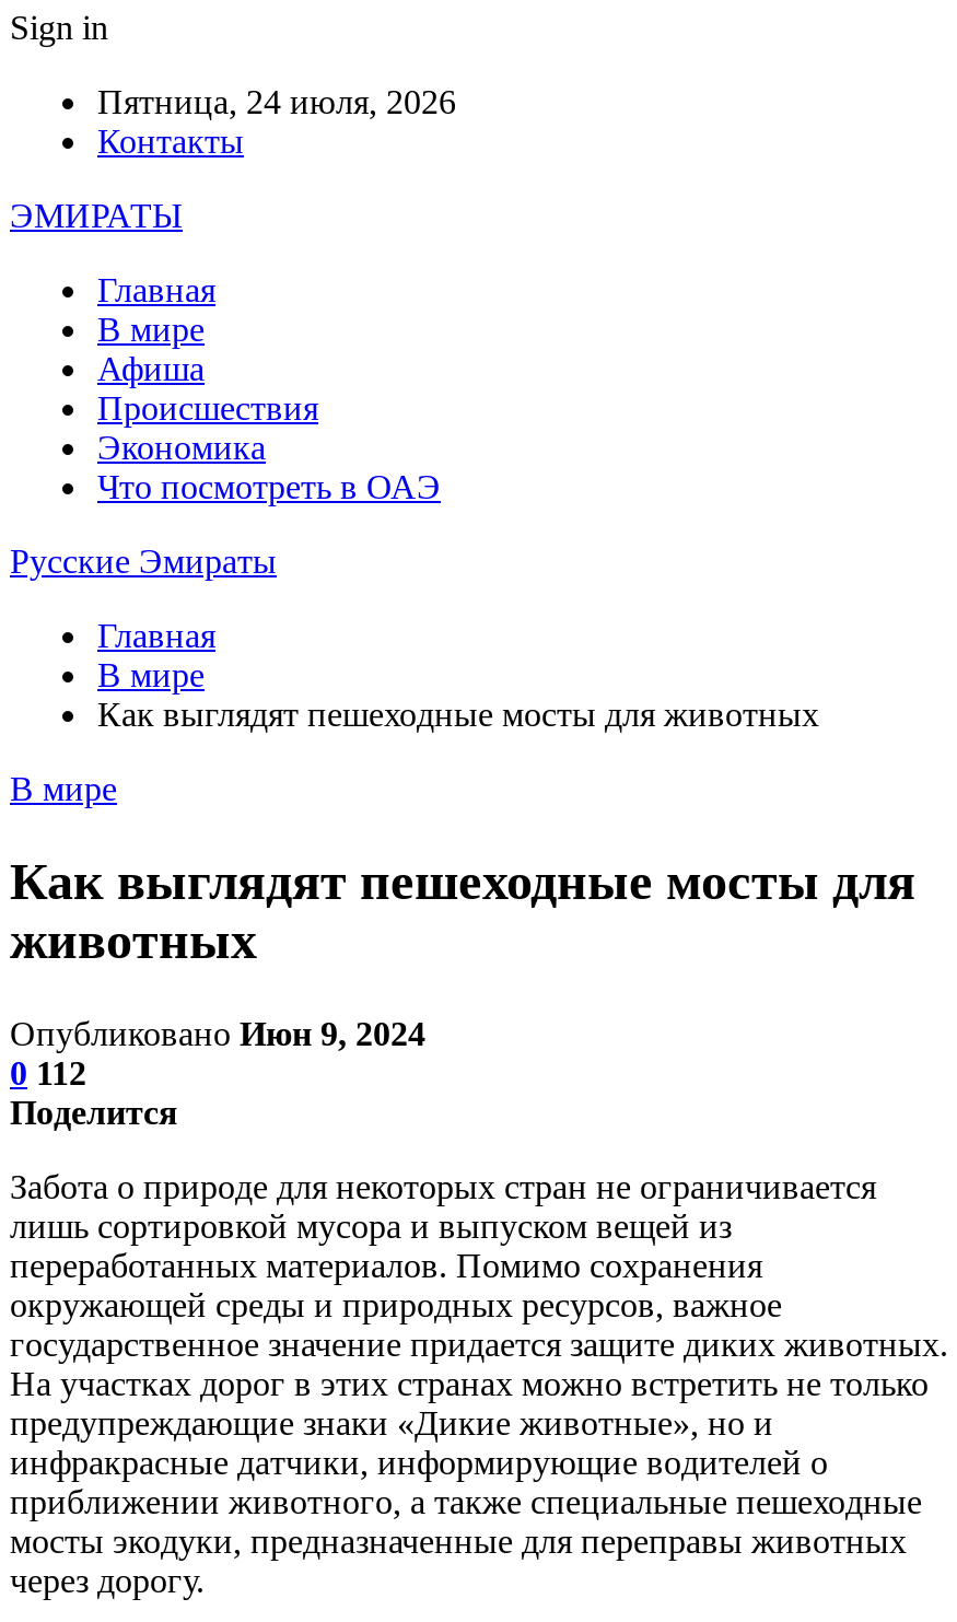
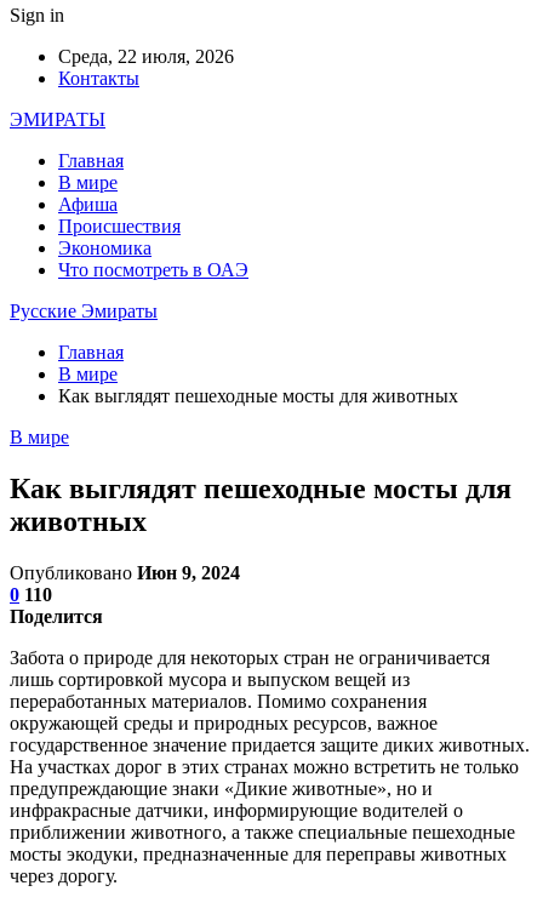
- Пятница, 24 июля, 2026
+ Среда, 22 июля, 2026

- 0 112
+ 0 110
